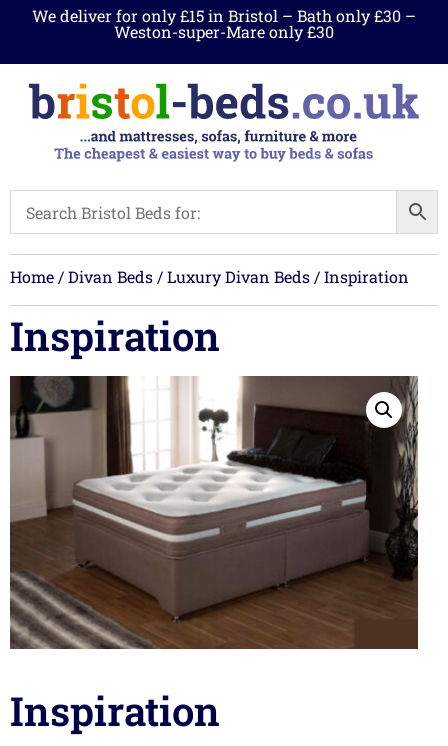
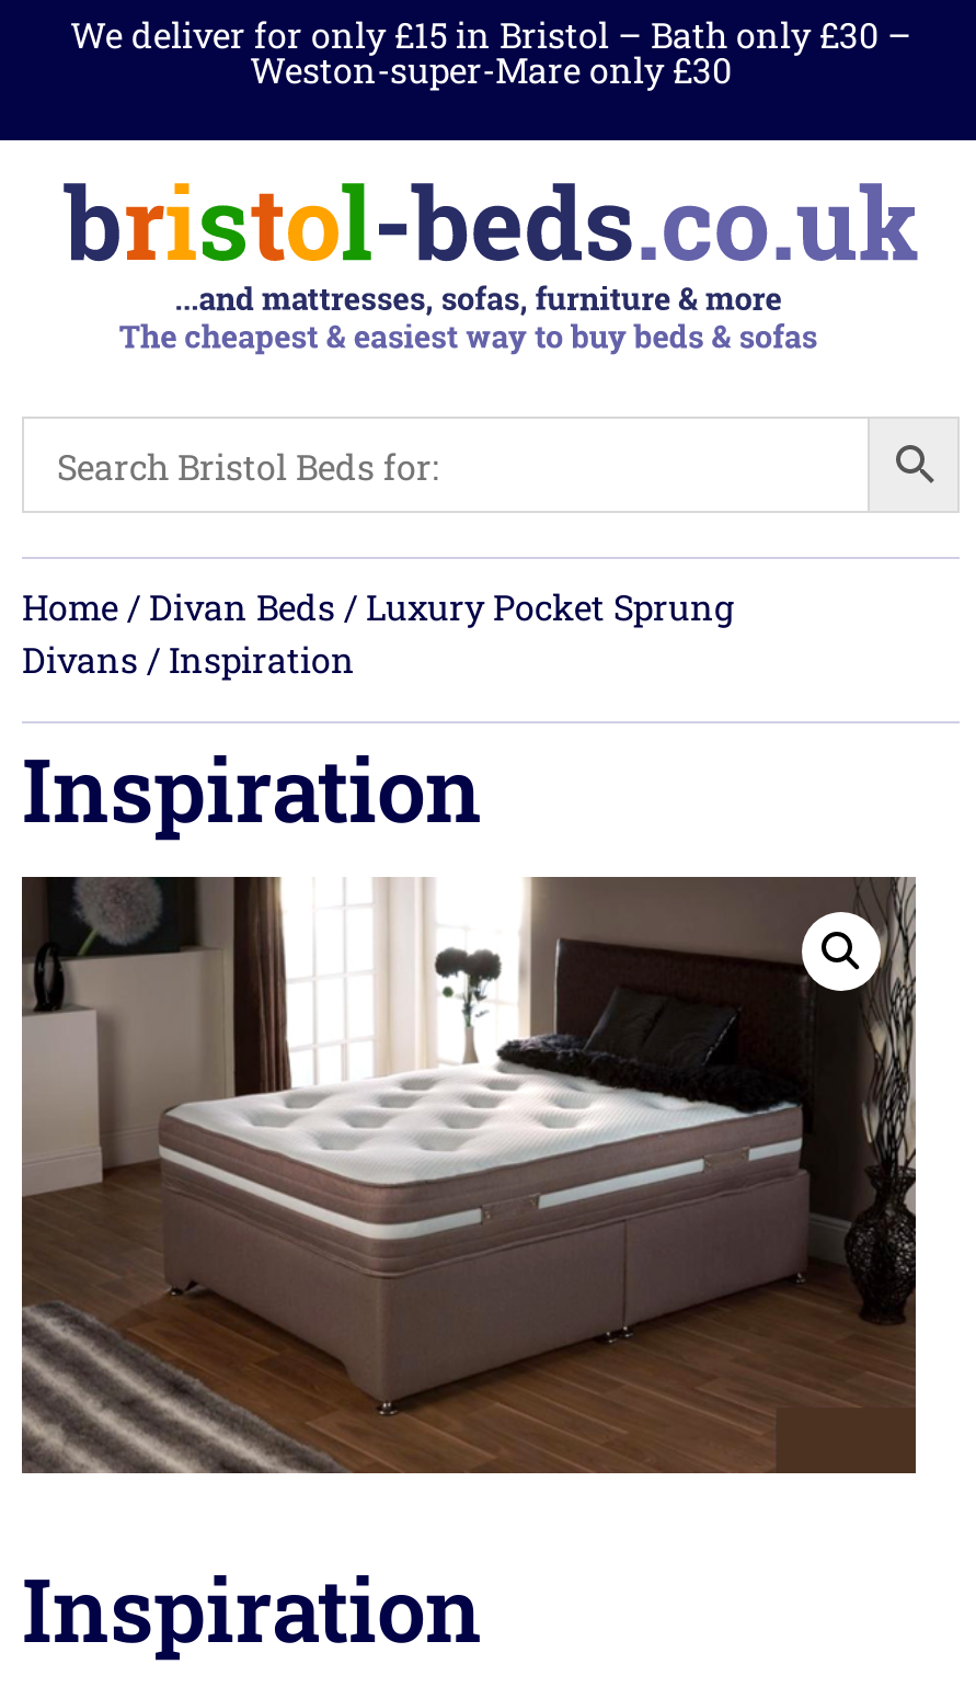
- Home / Divan Beds / Luxury Divan Beds / Inspiration
+ Home / Divan Beds / Luxury Pocket Sprung
+ Divans / Inspiration
